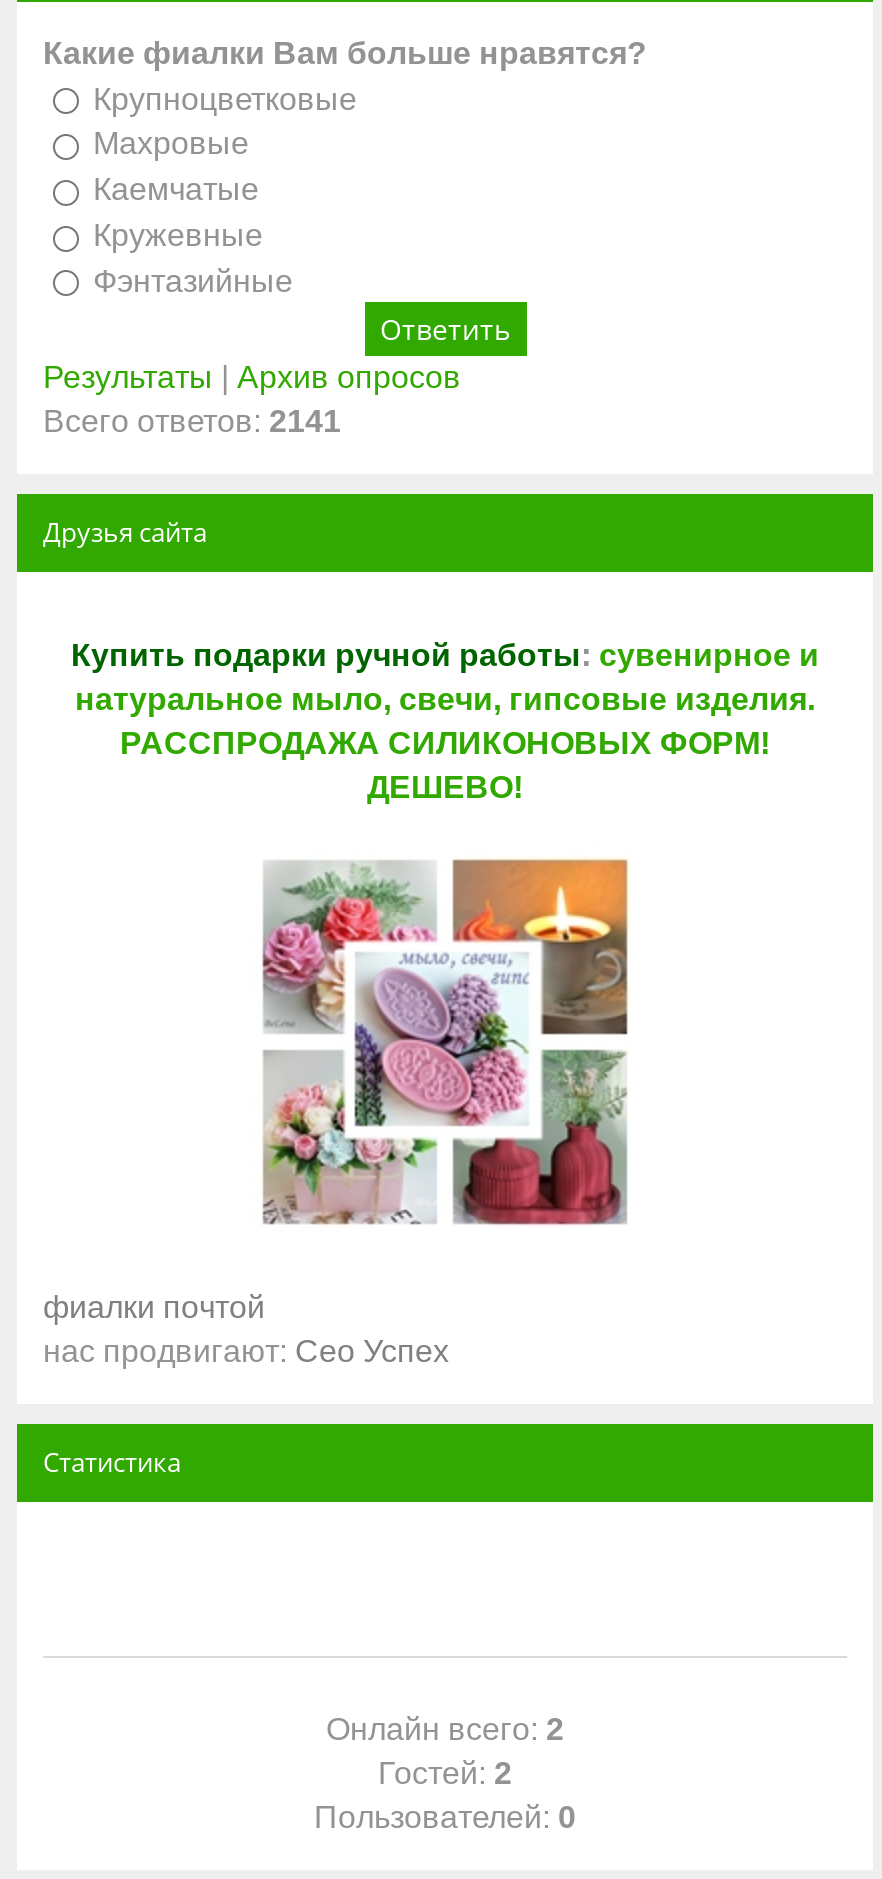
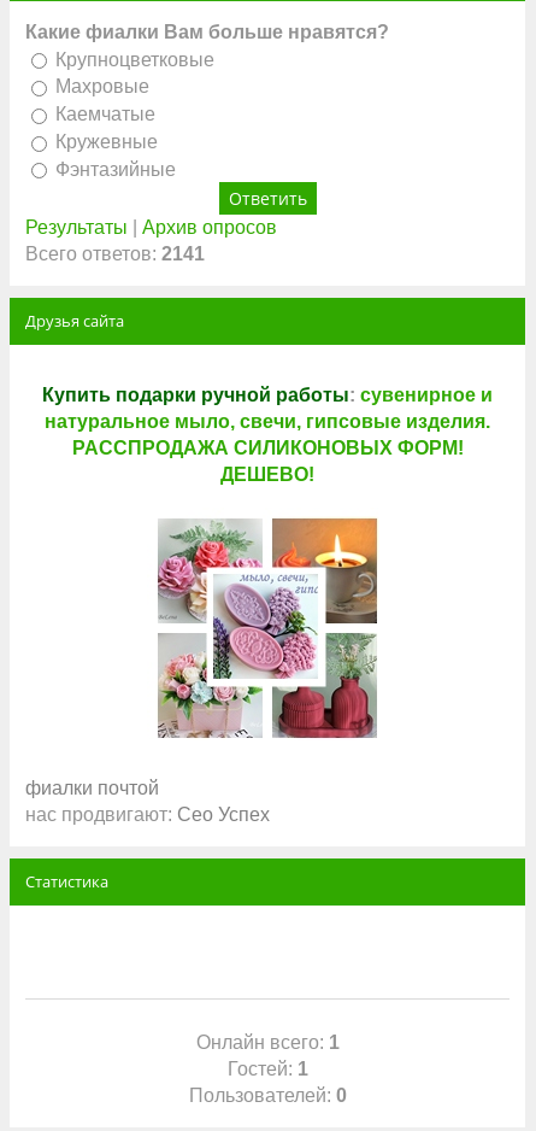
- Онлайн всего: 2
+ Онлайн всего: 1

- Гостей: 2
+ Гостей: 1
